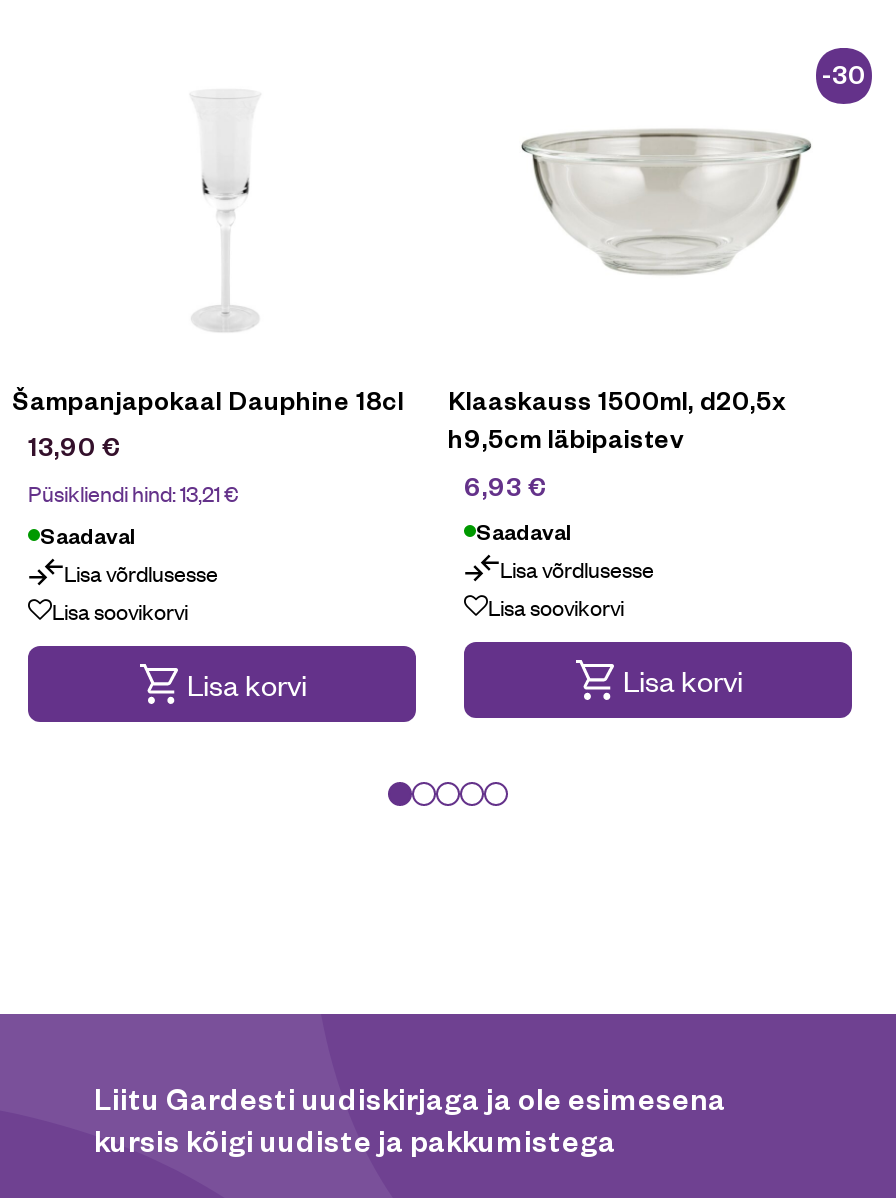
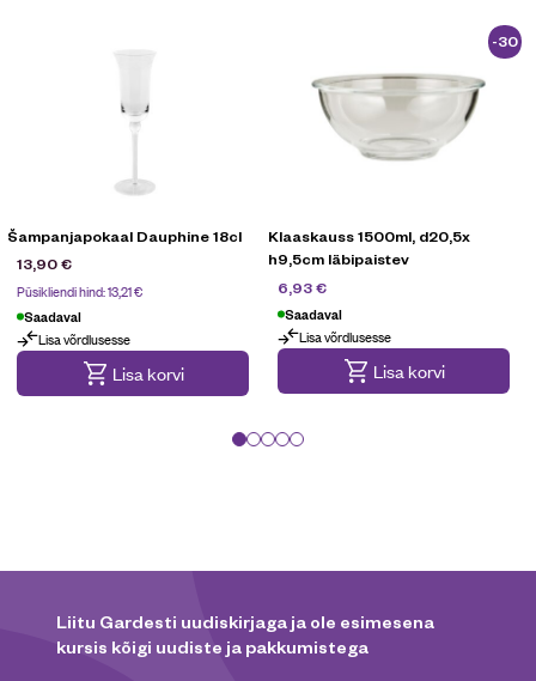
- Lisa soovikorvi

- Lisa soovikorvi
